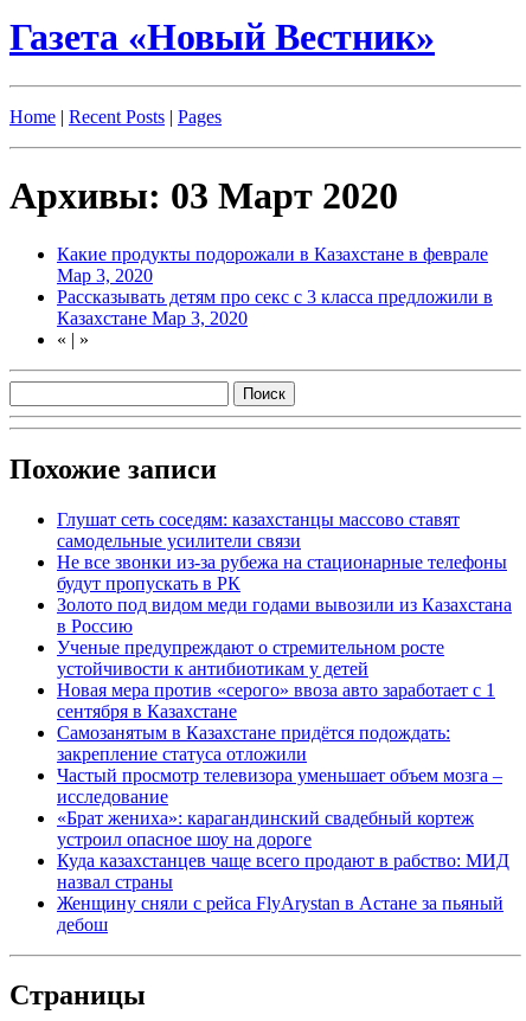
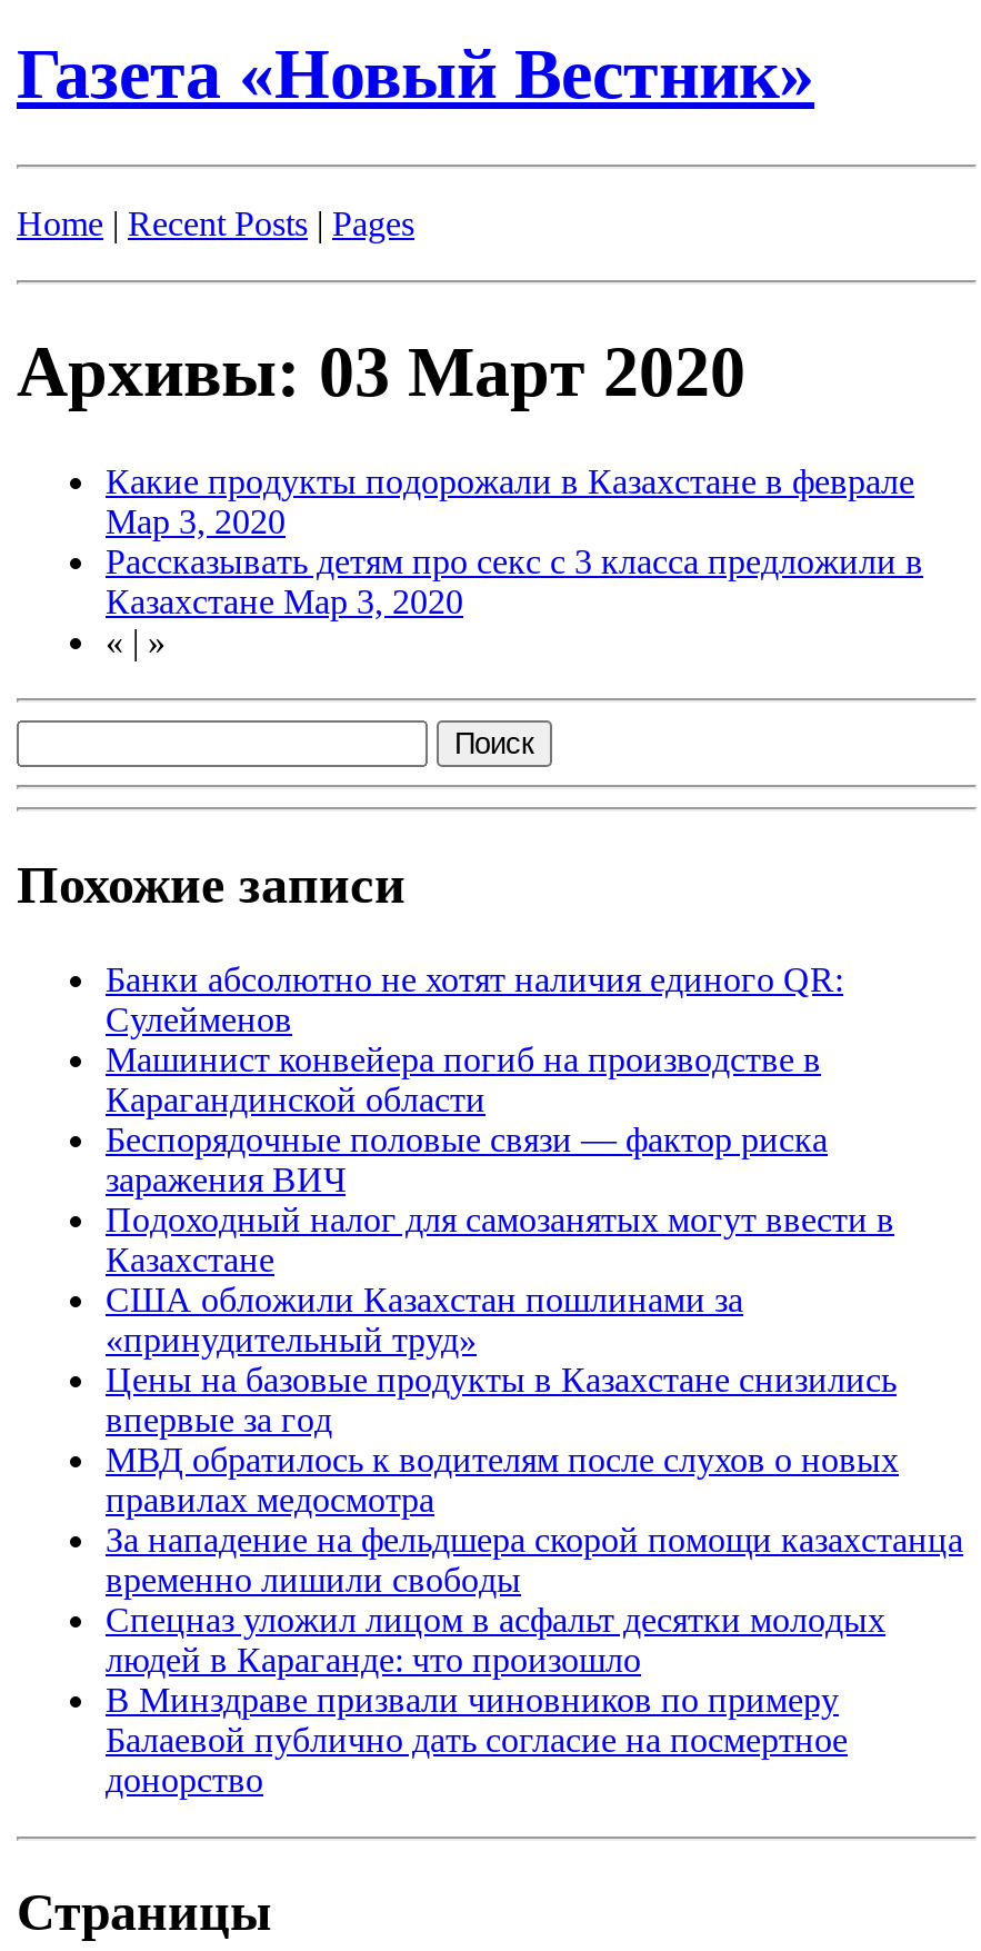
- Глушат сеть соседям: казахстанцы массово ставят
- самодельные усилители связи
- Не все звонки из-за рубежа на стационарные телефоны
- будут пропускать в РК
- Золото под видом меди годами вывозили из Казахстана
- в Россию
- Ученые предупреждают о стремительном росте
- устойчивости к антибиотикам у детей
- Новая мера против «серого» ввоза авто заработает с 1
- сентября в Казахстане
- Самозанятым в Казахстане придётся подождать:
- закрепление статуса отложили
- Частый просмотр телевизора уменьшает объем мозга –
- исследование
- «Брат жениха»: карагандинский свадебный кортеж
- устроил опасное шоу на дороге
- Куда казахстанцев чаще всего продают в рабство: МИД
- назвал страны
- Женщину сняли с рейса FlyArystan в Астане за пьяный
- дебош
+ Банки абсолютно не хотят наличия единого QR:
+ Сулейменов
+ Машинист конвейера погиб на производстве в
+ Карагандинской области
+ Беспорядочные половые связи — фактор риска
+ заражения ВИЧ
+ Подоходный налог для самозанятых могут ввести в
+ Казахстане
+ США обложили Казахстан пошлинами за
+ «принудительный труд»
+ Цены на базовые продукты в Казахстане снизились
+ впервые за год
+ МВД обратилось к водителям после слухов о новых
+ правилах медосмотра
+ За нападение на фельдшера скорой помощи казахстанца
+ временно лишили свободы
+ Спецназ уложил лицом в асфальт десятки молодых
+ людей в Караганде: что произошло
+ В Минздраве призвали чиновников по примеру
+ Балаевой публично дать согласие на посмертное
+ донорство
